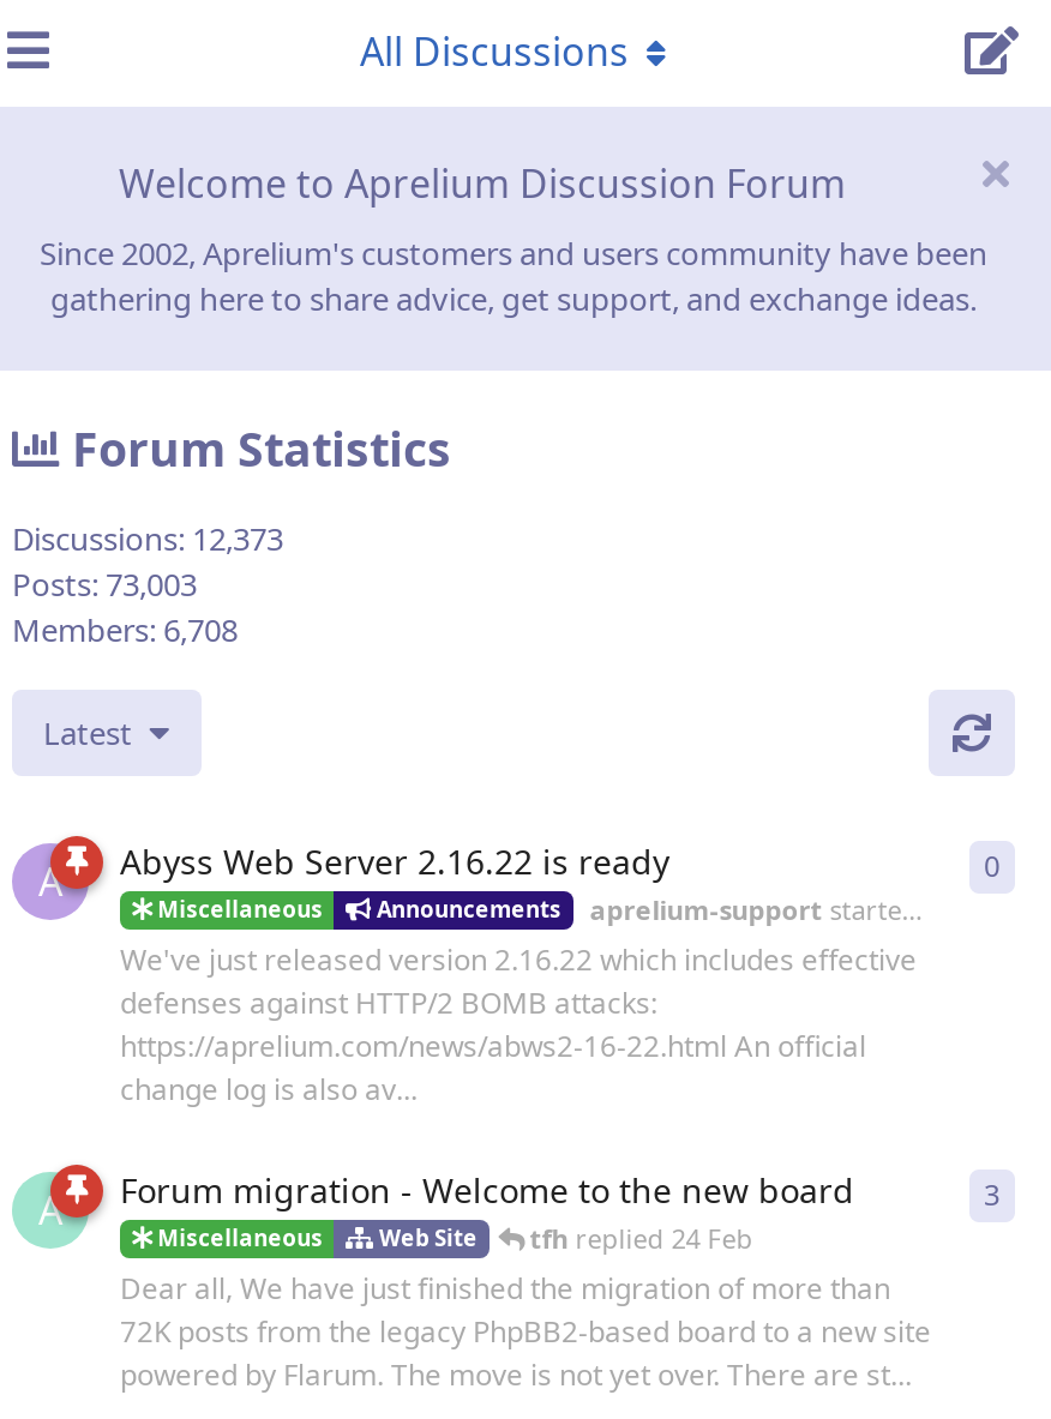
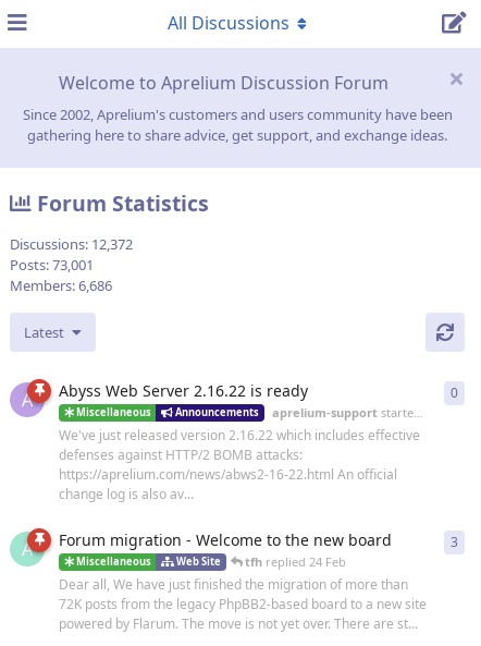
- Discussions: 12,373
+ Discussions: 12,372

- Posts: 73,003
+ Posts: 73,001

- Members: 6,708
+ Members: 6,686
